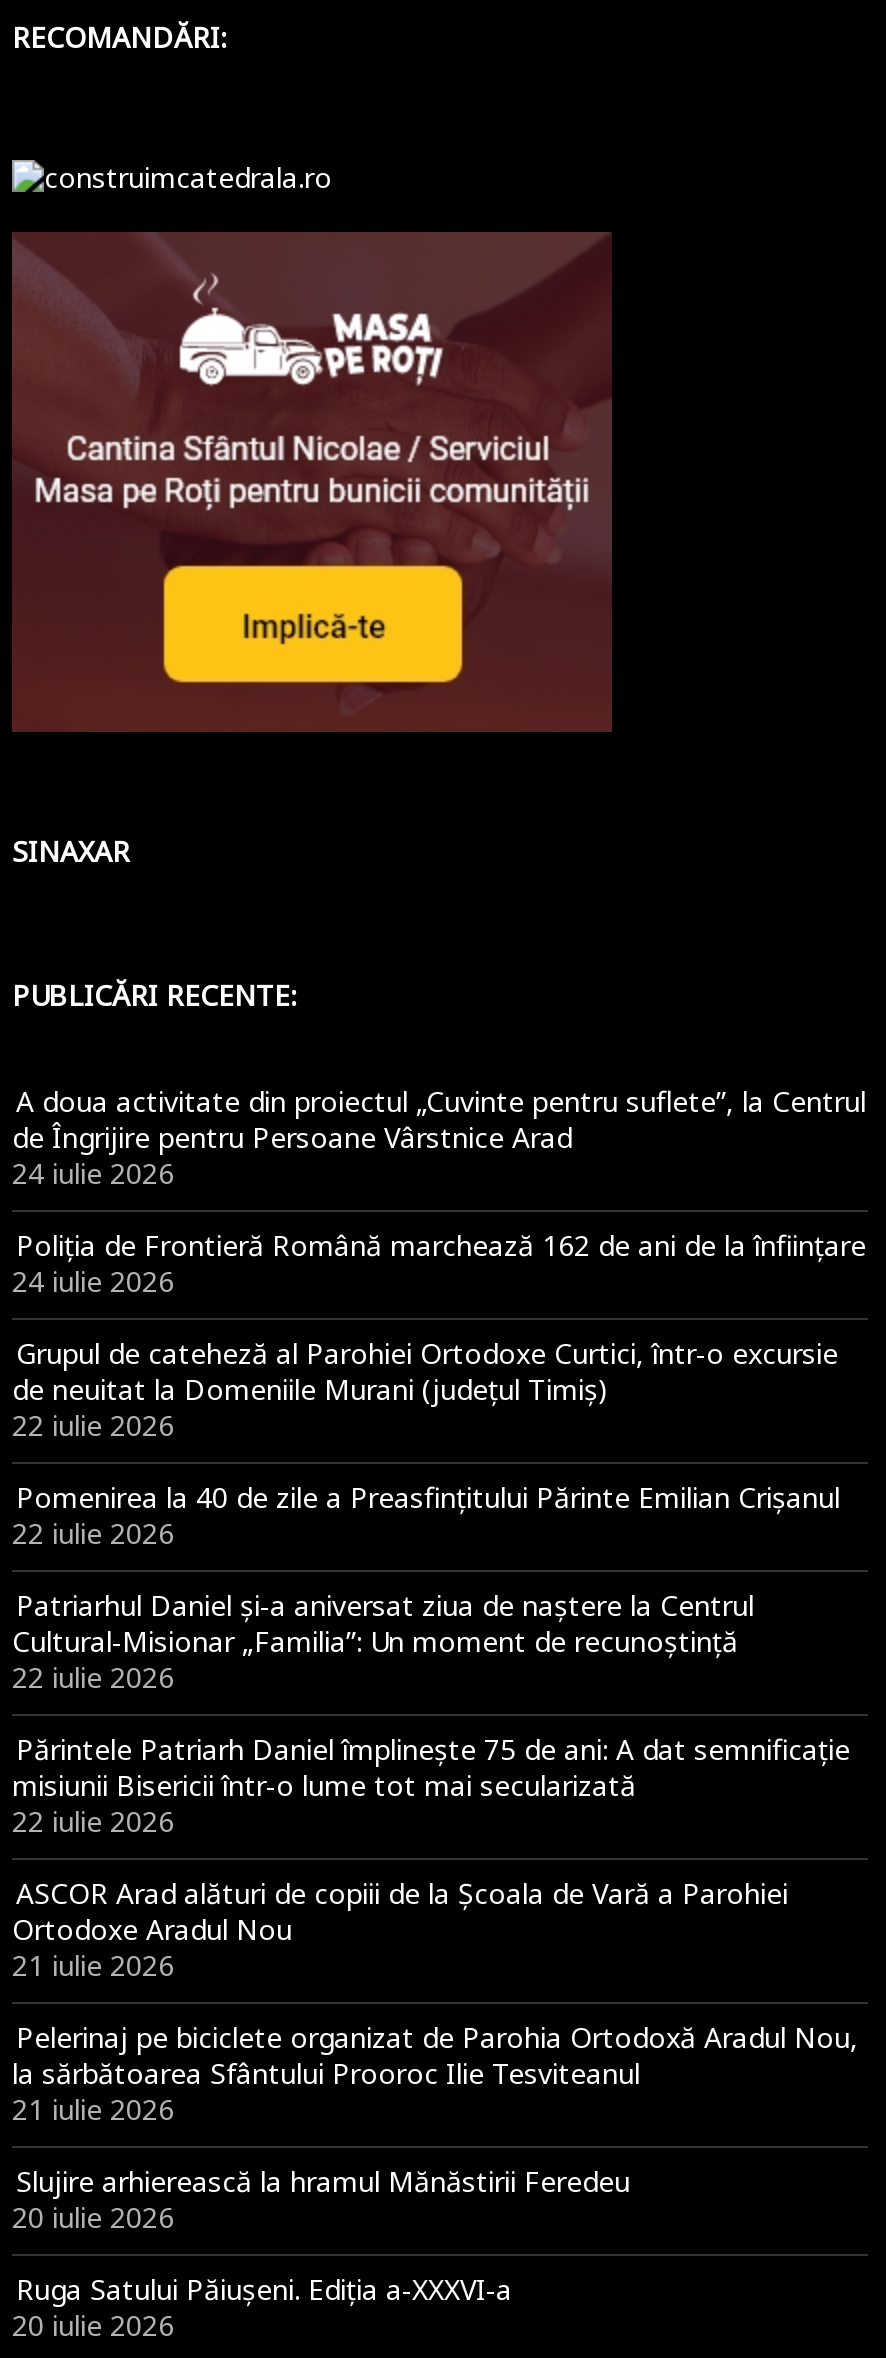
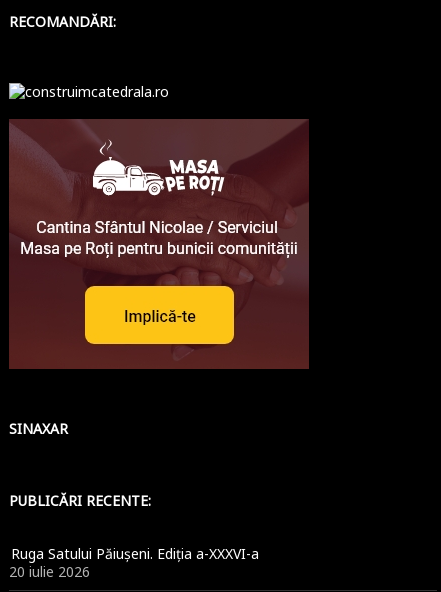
- A doua activitate din proiectul „Cuvinte pentru suflete”, la Centrul
- de Îngrijire pentru Persoane Vârstnice Arad
- 24 iulie 2026
- Poliția de Frontieră Română marchează 162 de ani de la înființare
- 24 iulie 2026
- Grupul de cateheză al Parohiei Ortodoxe Curtici, într-o excursie
- de neuitat la Domeniile Murani (județul Timiș)
- 22 iulie 2026
- Pomenirea la 40 de zile a Preasfințitului Părinte Emilian Crișanul
- 22 iulie 2026
- Patriarhul Daniel și-a aniversat ziua de naștere la Centrul
- Cultural-Misionar „Familia”: Un moment de recunoștință
- 22 iulie 2026
- Părintele Patriarh Daniel împlinește 75 de ani: A dat semnificație
- misiunii Bisericii într-o lume tot mai secularizată
- 22 iulie 2026
- ASCOR Arad alături de copiii de la Școala de Vară a Parohiei
- Ortodoxe Aradul Nou
- 21 iulie 2026
- Pelerinaj pe biciclete organizat de Parohia Ortodoxă Aradul Nou,
- la sărbătoarea Sfântului Prooroc Ilie Tesviteanul
- 21 iulie 2026
- Slujire arhierească la hramul Mănăstirii Feredeu
- 20 iulie 2026
